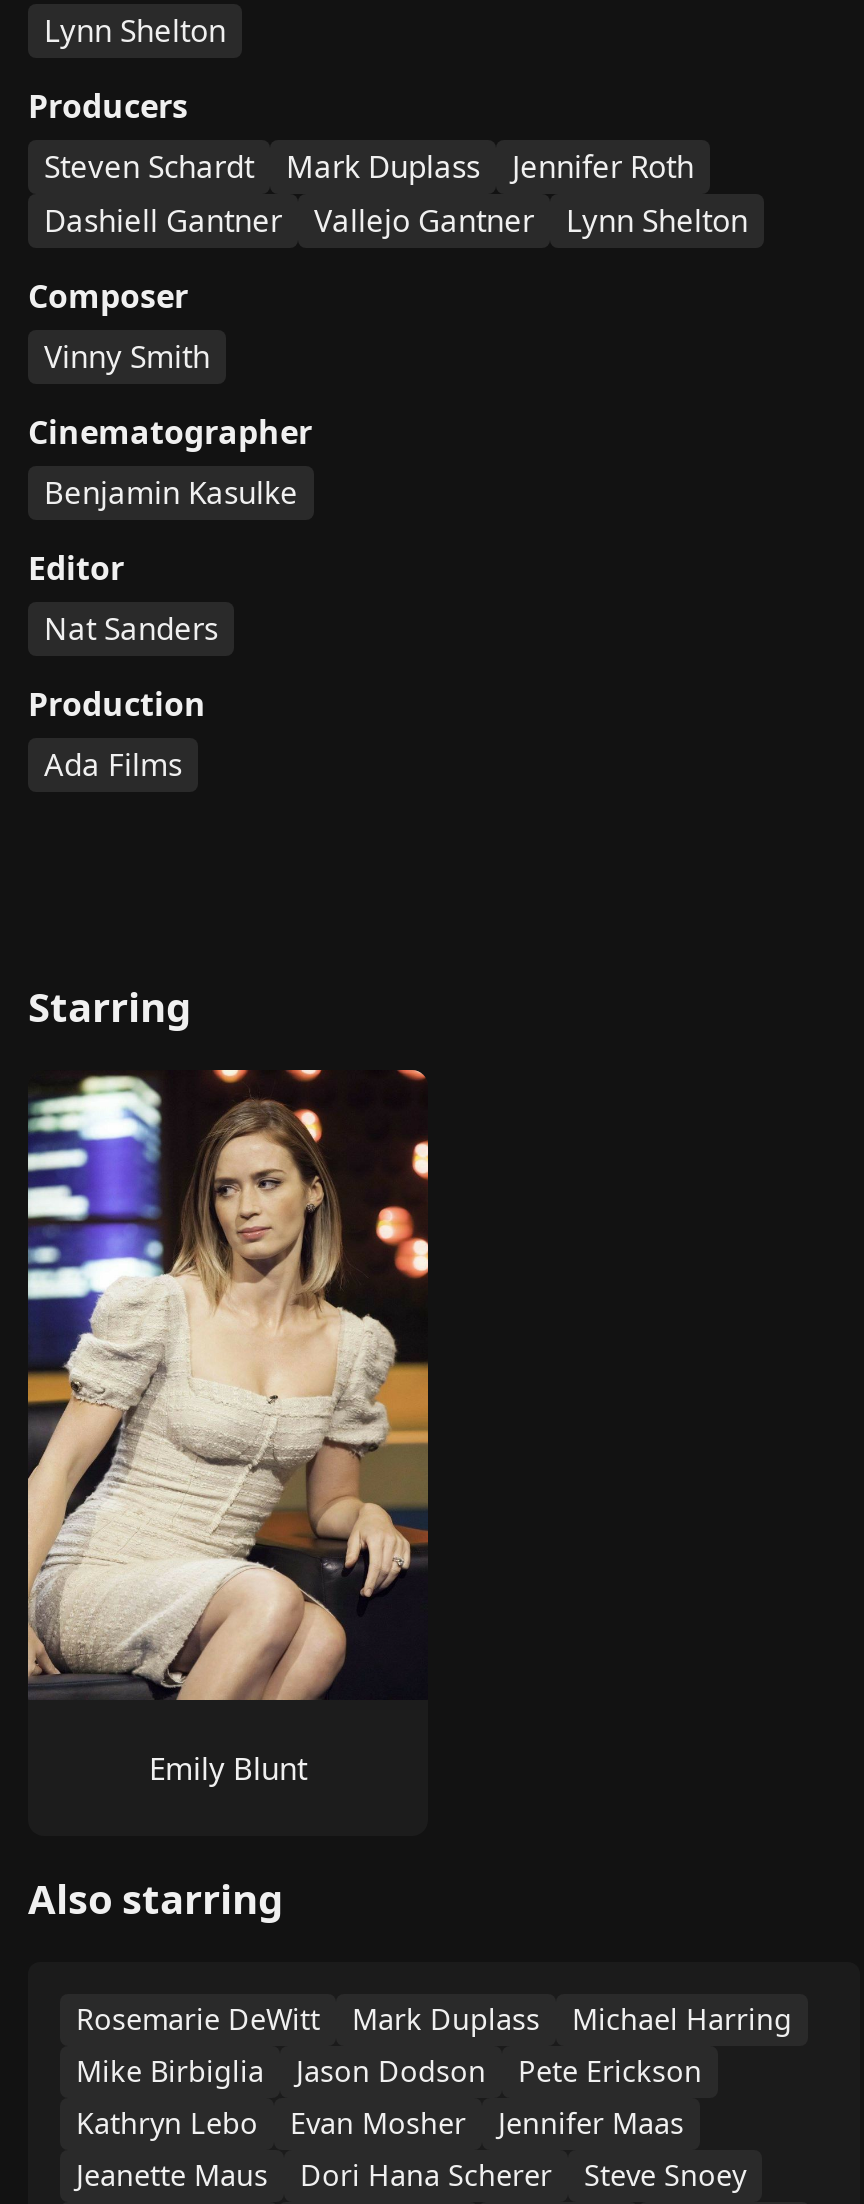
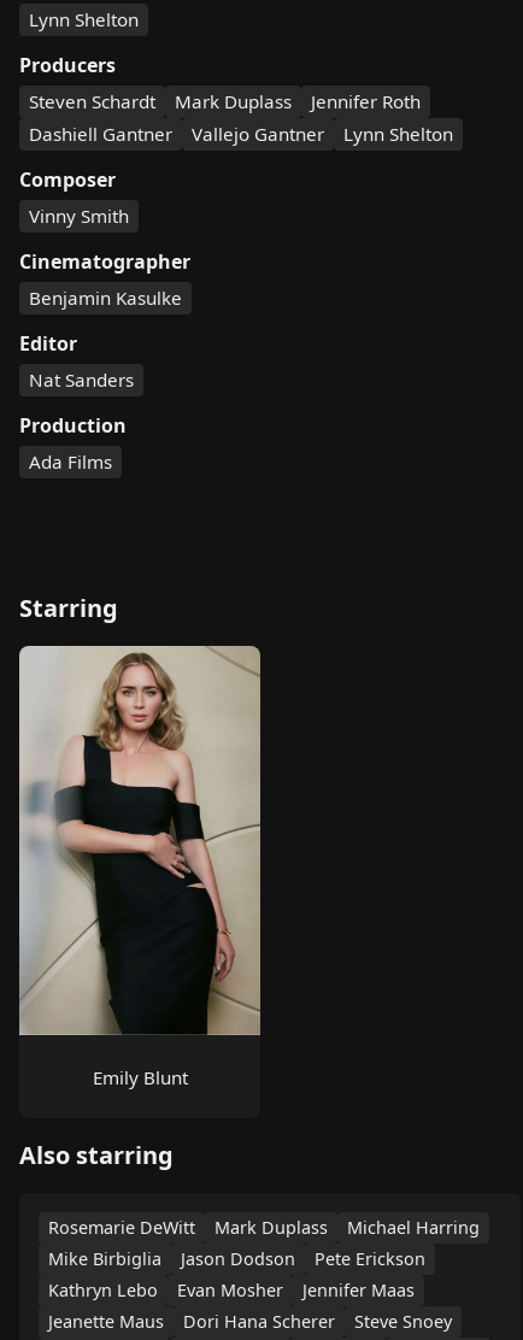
- [image]
+ [image]
